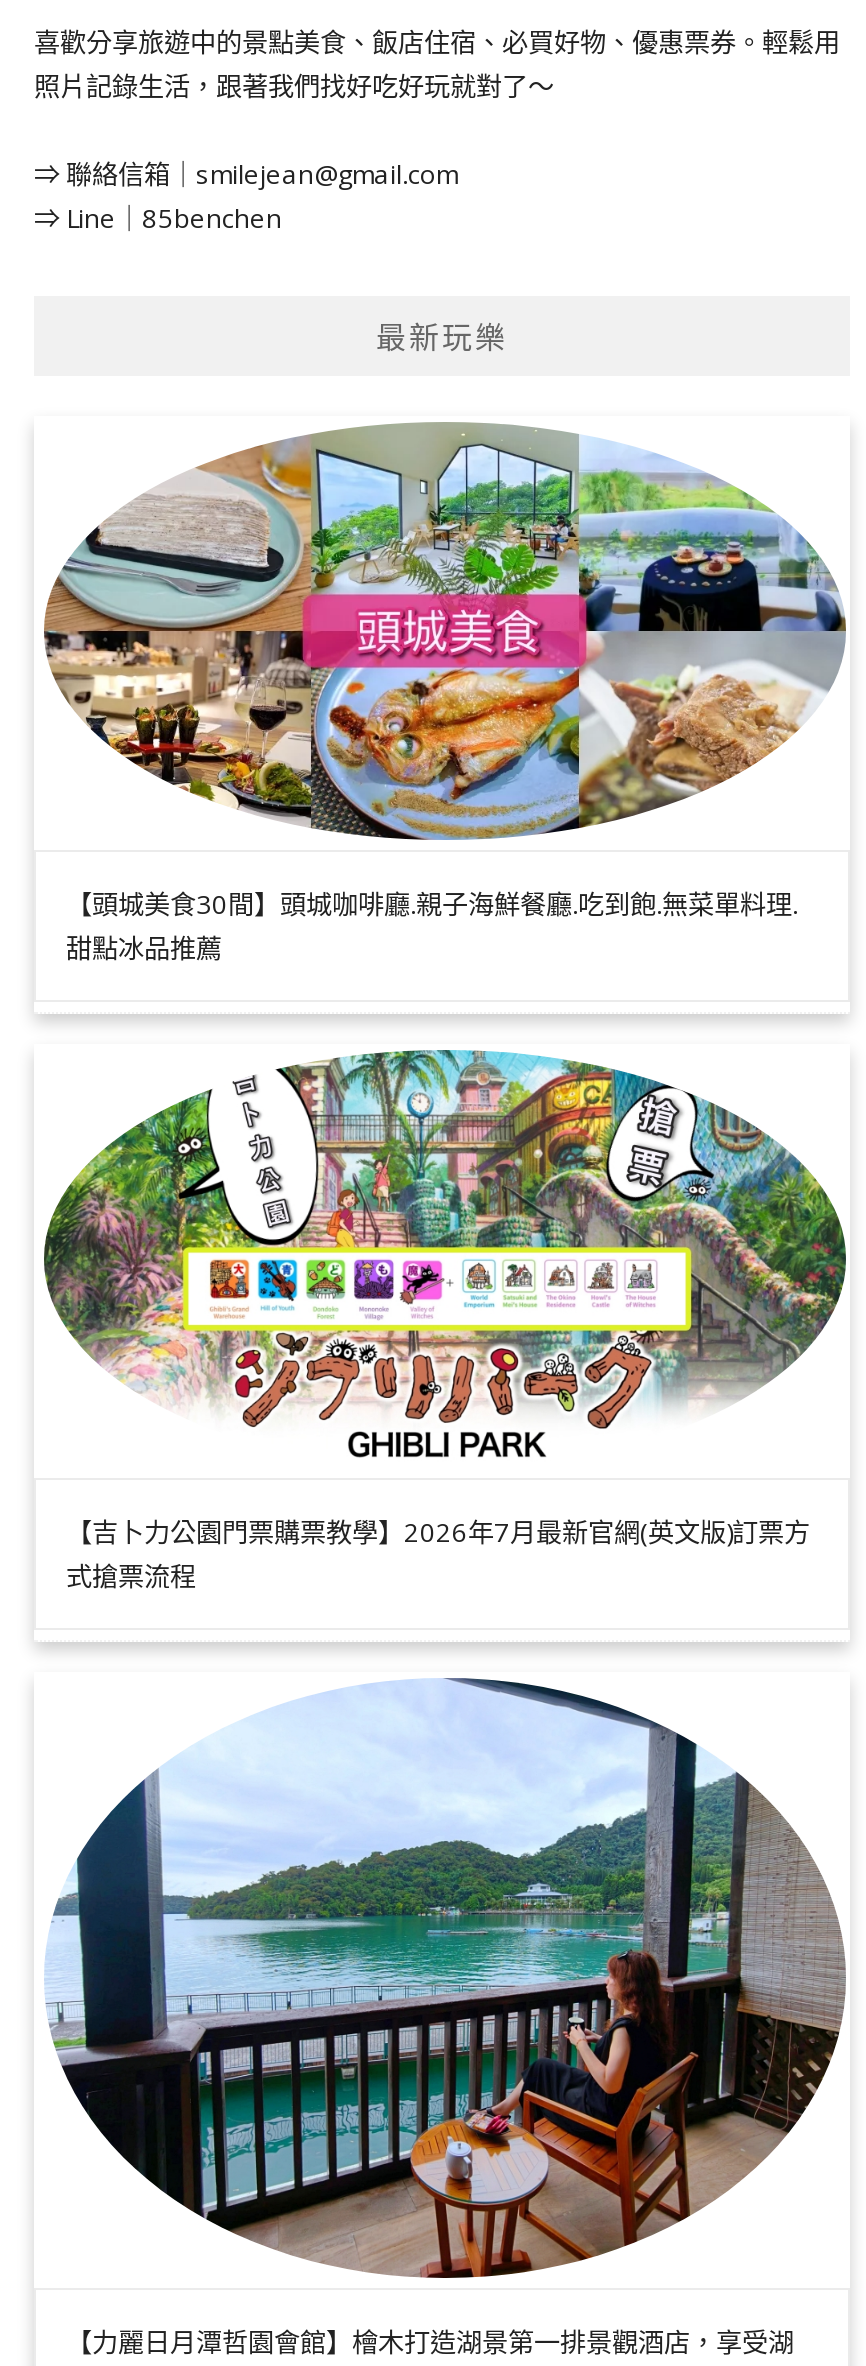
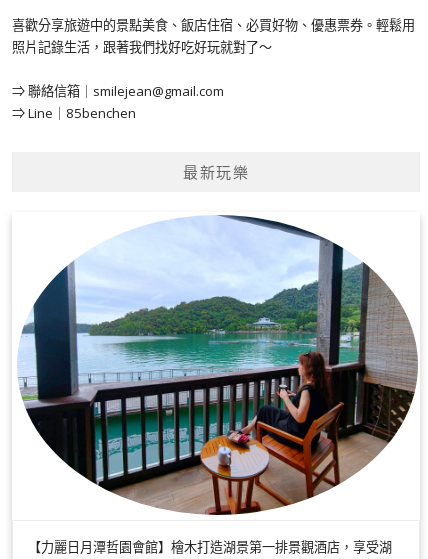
- [image]
- 【頭城美食30間】頭城咖啡廳.親子海鮮餐廳.吃到飽.無菜單料理.
- 甜點冰品推薦

- [image]
- 【吉卜力公園門票購票教學】2026年7月最新官網(英文版)訂票方
- 式搶票流程
